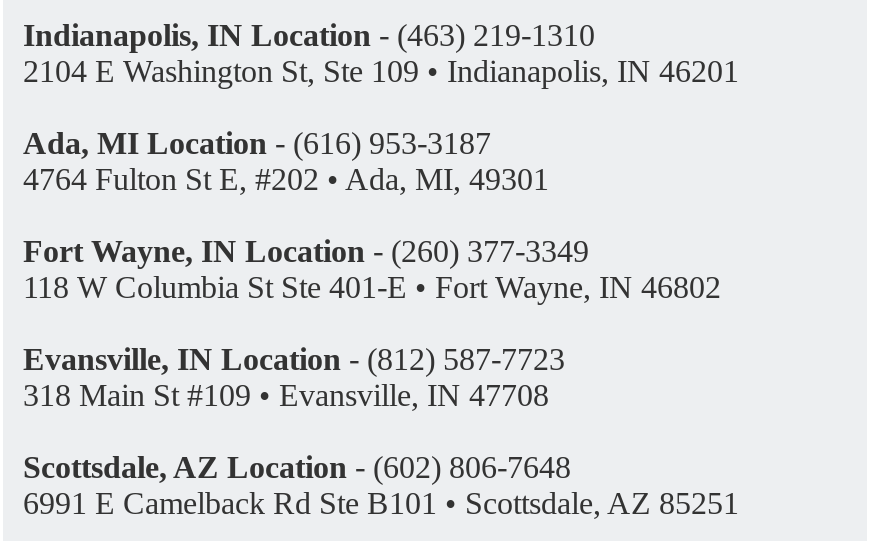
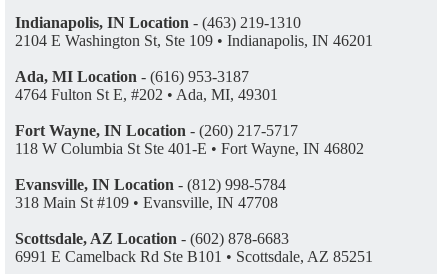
- Fort Wayne, IN Location - (260) 377-3349
+ Fort Wayne, IN Location - (260) 217-5717

- Evansville, IN Location - (812) 587-7723
+ Evansville, IN Location - (812) 998-5784

- Scottsdale, AZ Location - (602) 806-7648
+ Scottsdale, AZ Location - (602) 878-6683
